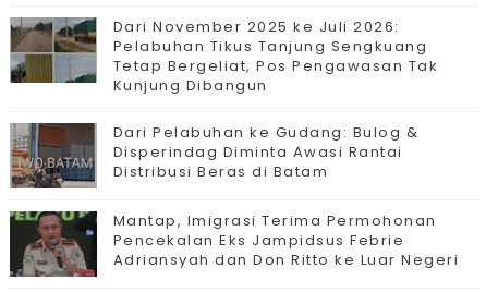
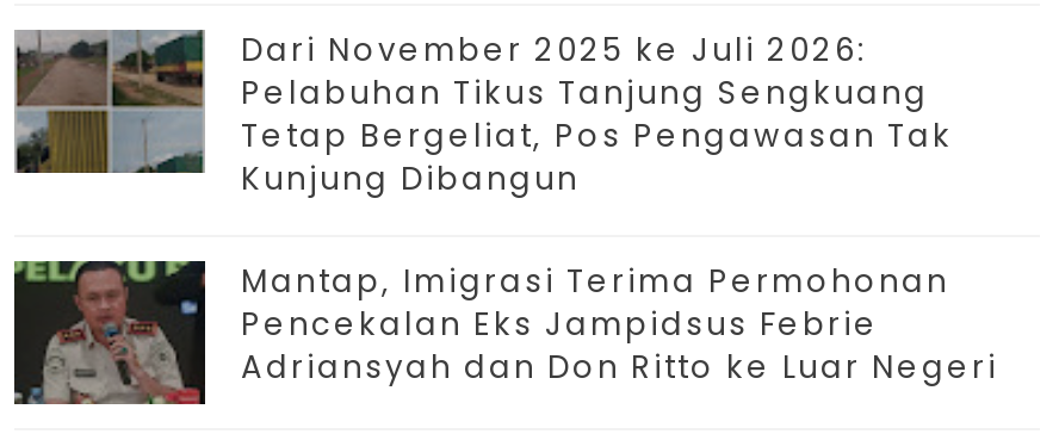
- [image]
- Dari Pelabuhan ke Gudang: Bulog &
- Disperindag Diminta Awasi Rantai
- Distribusi Beras di Batam
